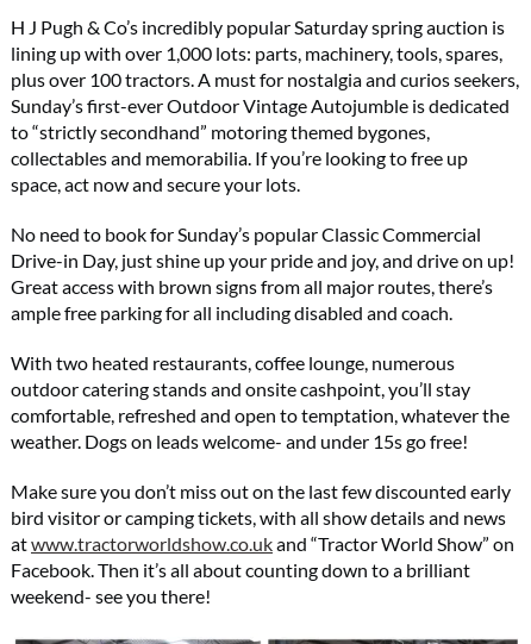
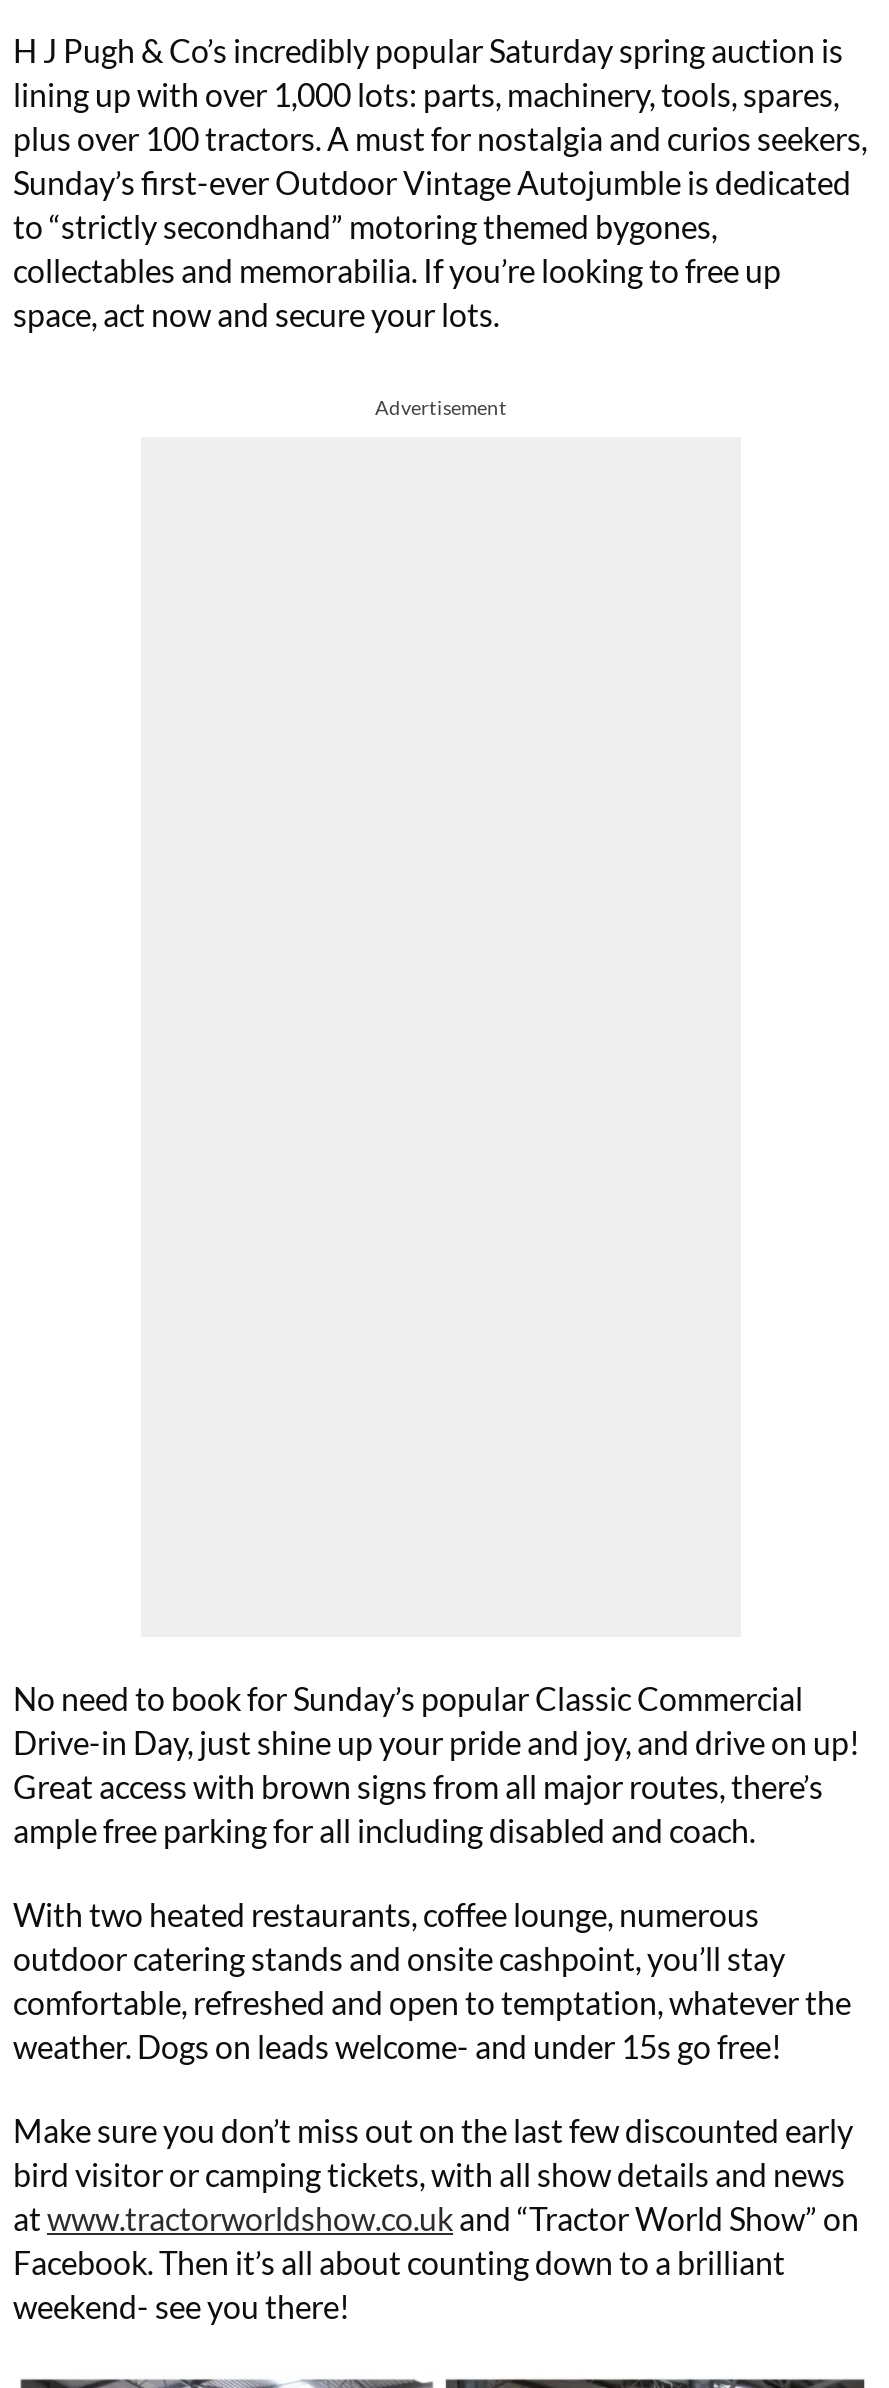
+ Advertisement
